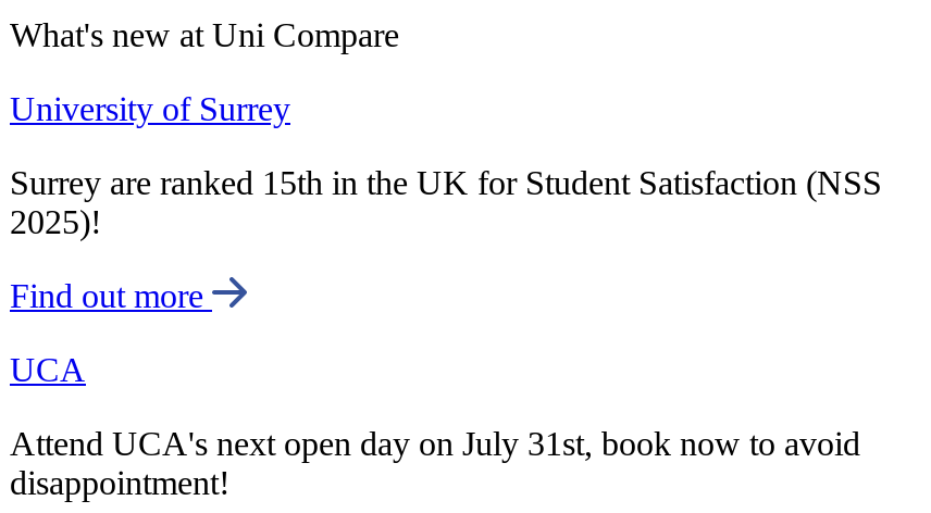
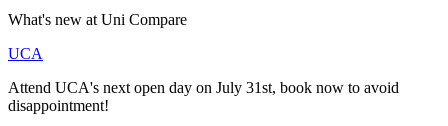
- University of Surrey
- Surrey are ranked 15th in the UK for Student Satisfaction (NSS
- 2025)!
- Find out more
